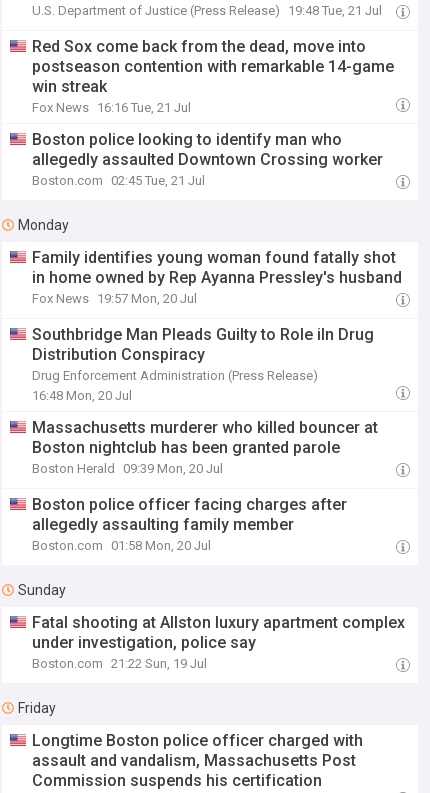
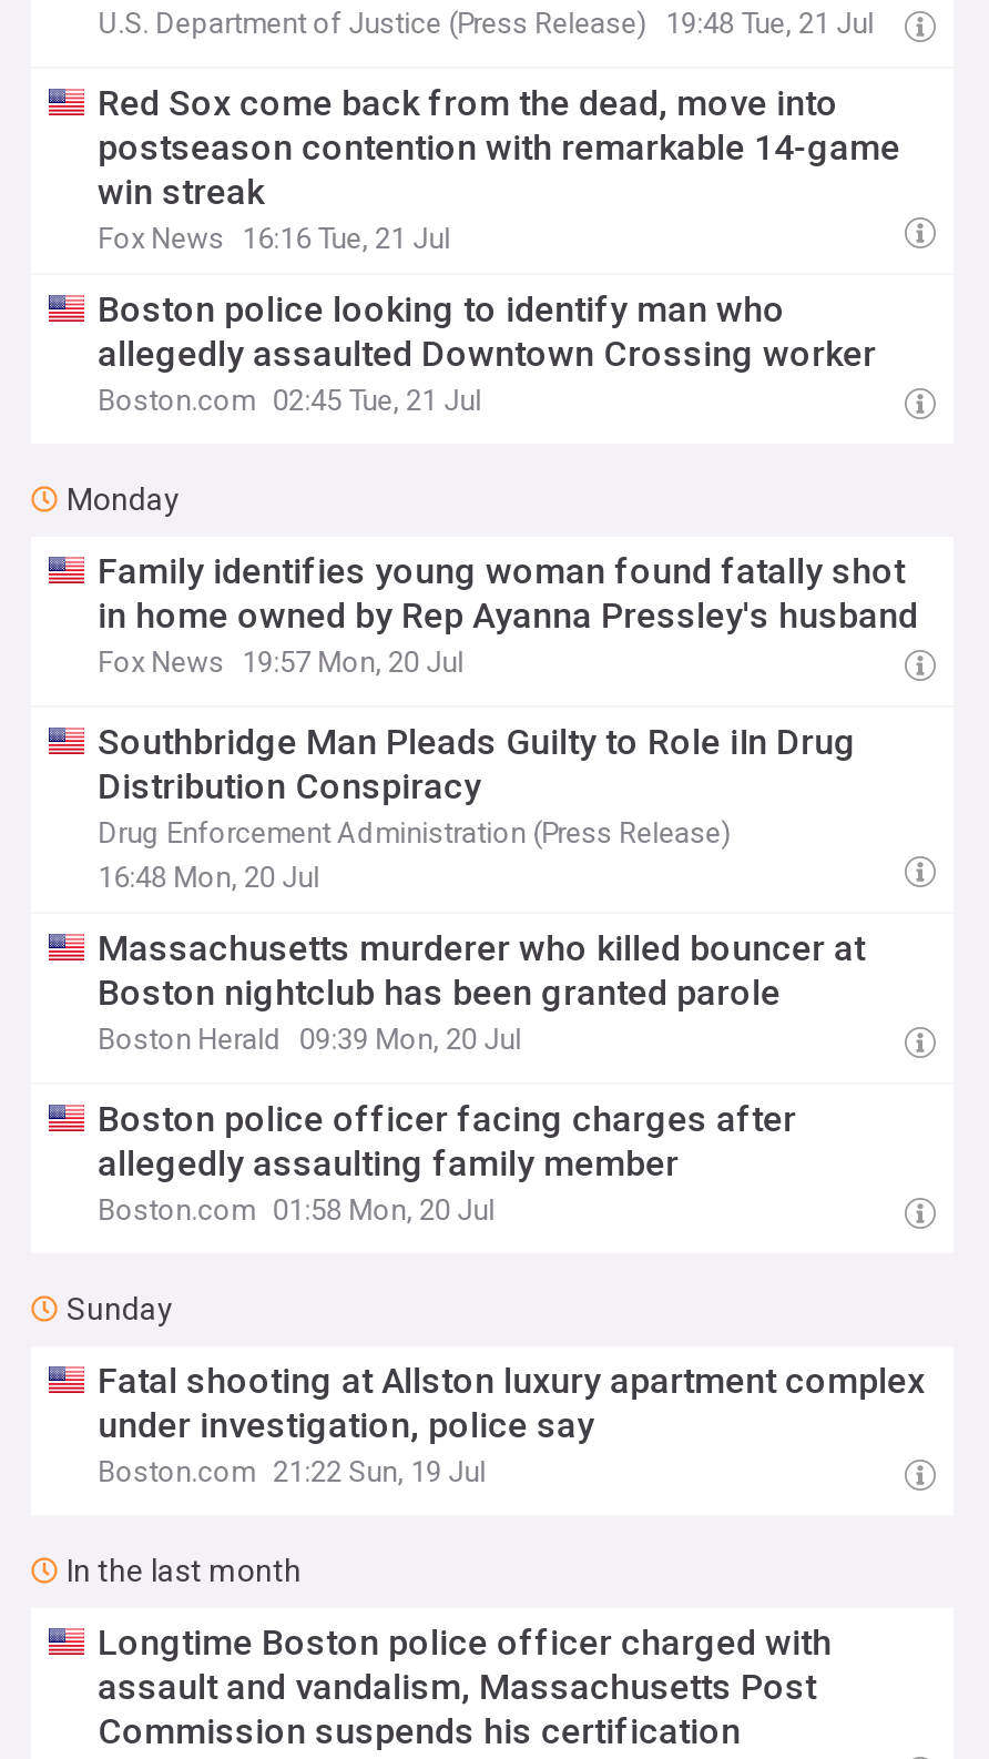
- Friday
+ In the last month
